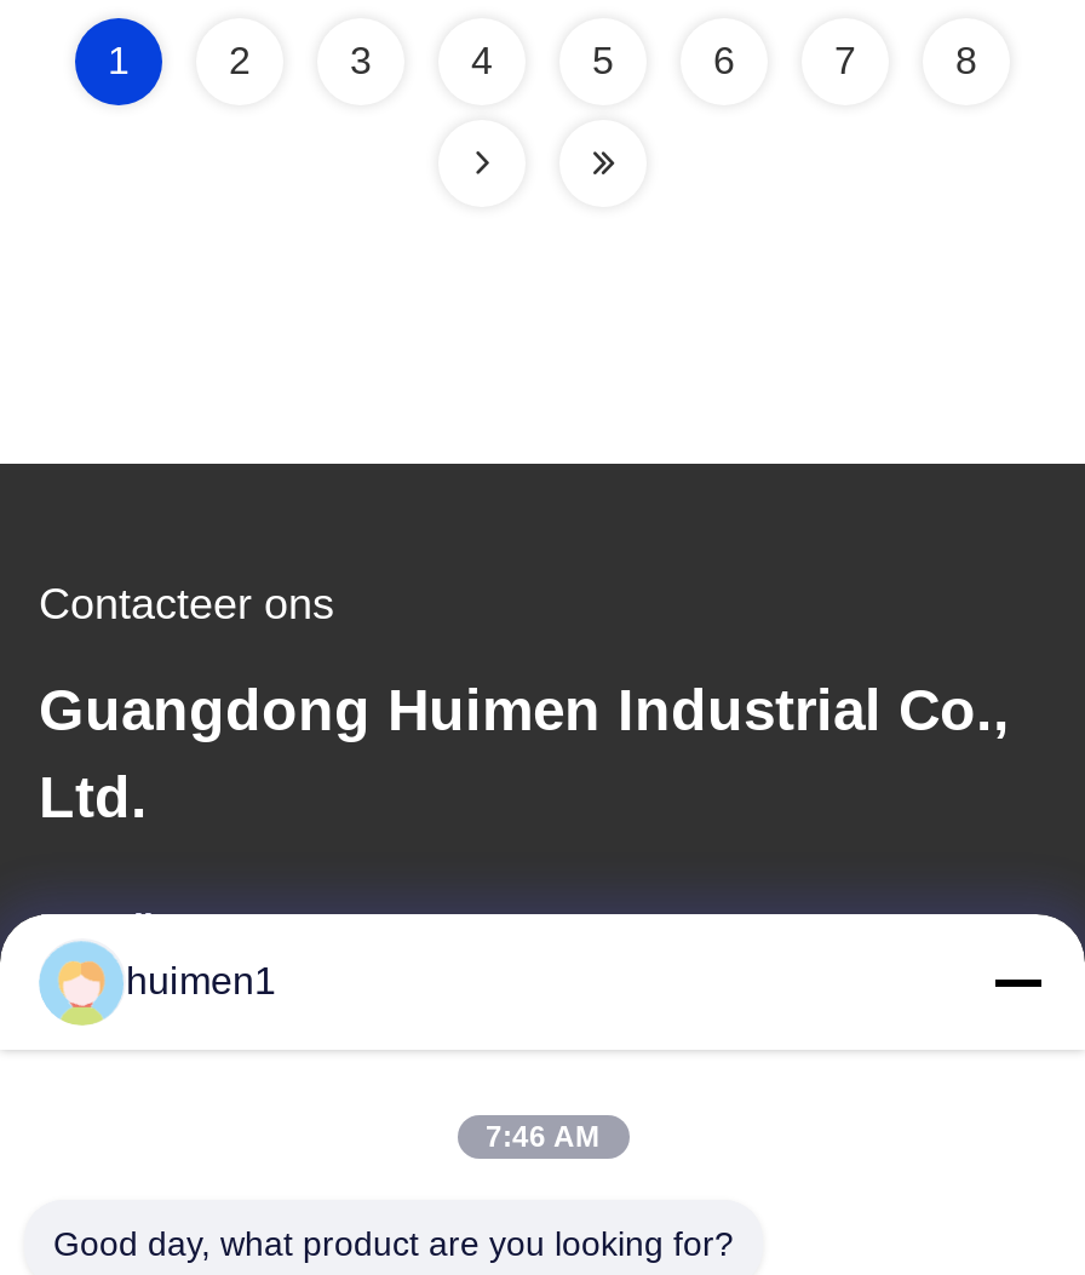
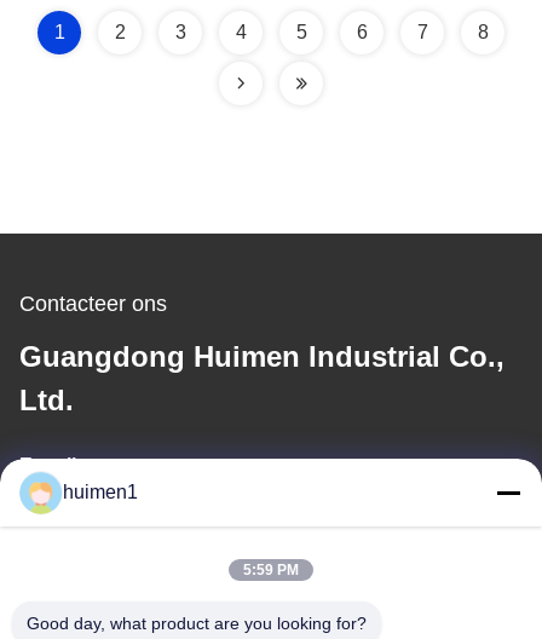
- 7:46 AM
+ 5:59 PM
